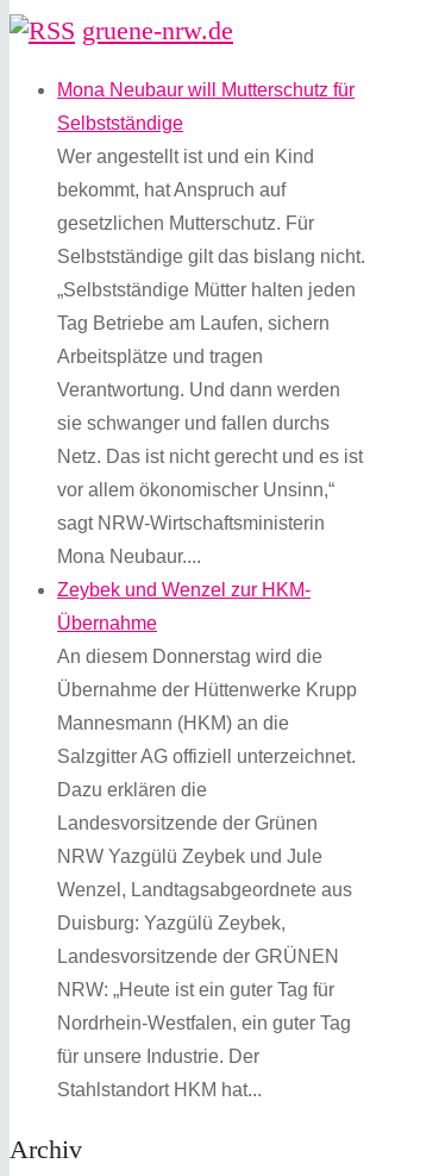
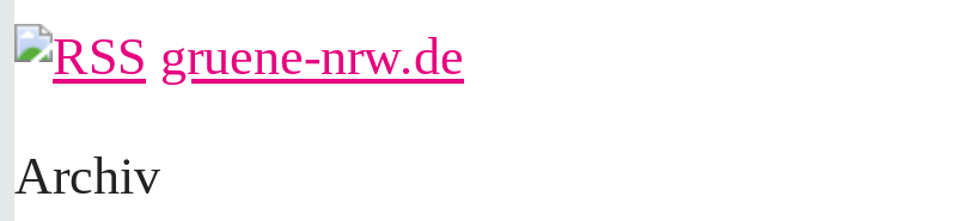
- Mona Neubaur will Mutterschutz für
- Selbstständige
- Wer angestellt ist und ein Kind
- bekommt, hat Anspruch auf
- gesetzlichen Mutterschutz. Für
- Selbstständige gilt das bislang nicht.
- „Selbstständige Mütter halten jeden
- Tag Betriebe am Laufen, sichern
- Arbeitsplätze und tragen
- Verantwortung. Und dann werden
- sie schwanger und fallen durchs
- Netz. Das ist nicht gerecht und es ist
- vor allem ökonomischer Unsinn,“
- sagt NRW-Wirtschaftsministerin
- Mona Neubaur....
- Zeybek und Wenzel zur HKM-
- Übernahme
- An diesem Donnerstag wird die
- Übernahme der Hüttenwerke Krupp
- Mannesmann (HKM) an die
- Salzgitter AG offiziell unterzeichnet.
- Dazu erklären die
- Landesvorsitzende der Grünen
- NRW Yazgülü Zeybek und Jule
- Wenzel, Landtagsabgeordnete aus
- Duisburg: Yazgülü Zeybek,
- Landesvorsitzende der GRÜNEN
- NRW: „Heute ist ein guter Tag für
- Nordrhein-Westfalen, ein guter Tag
- für unsere Industrie. Der
- Stahlstandort HKM hat...
